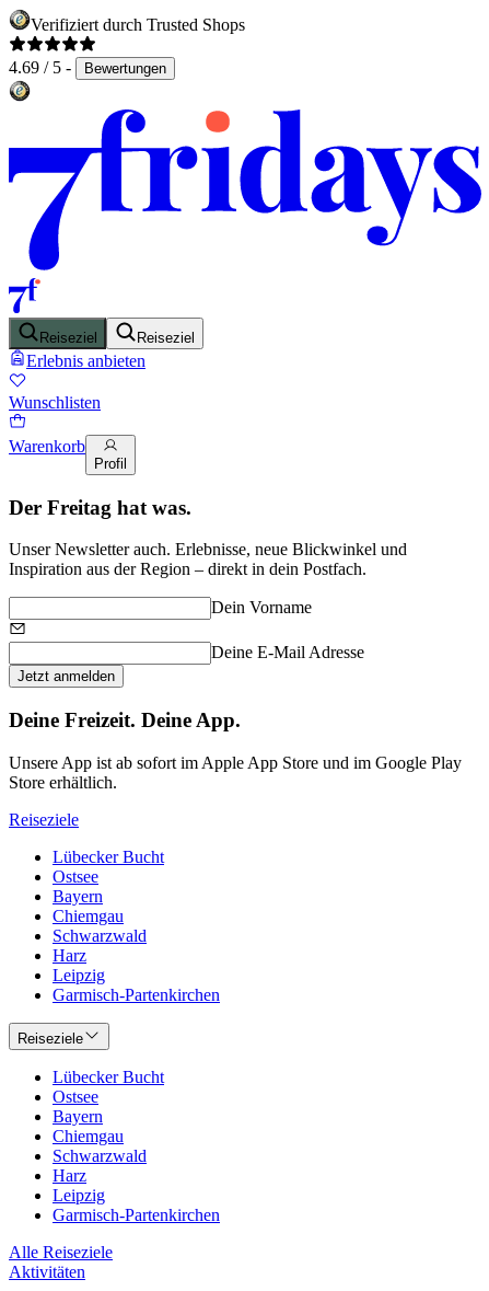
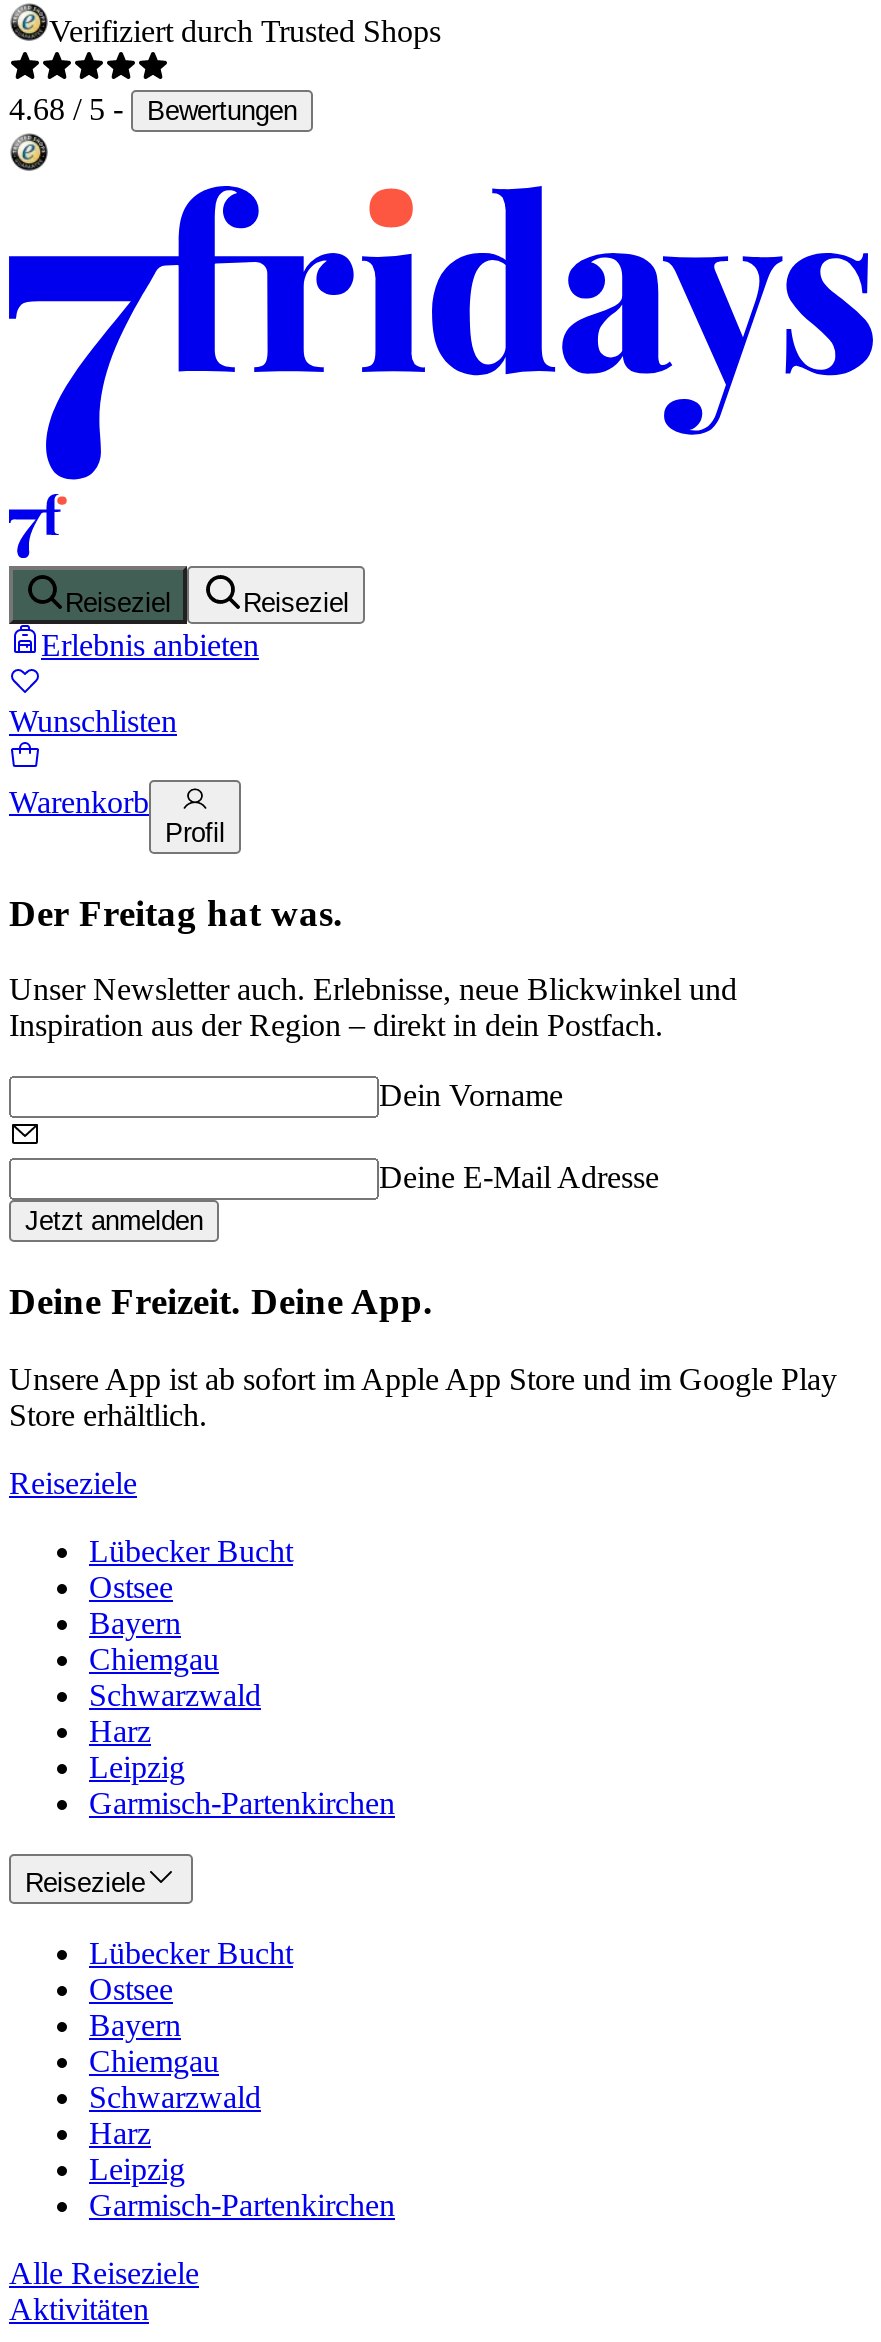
- 4.69 / 5 - Bewertungen
+ 4.68 / 5 - Bewertungen
